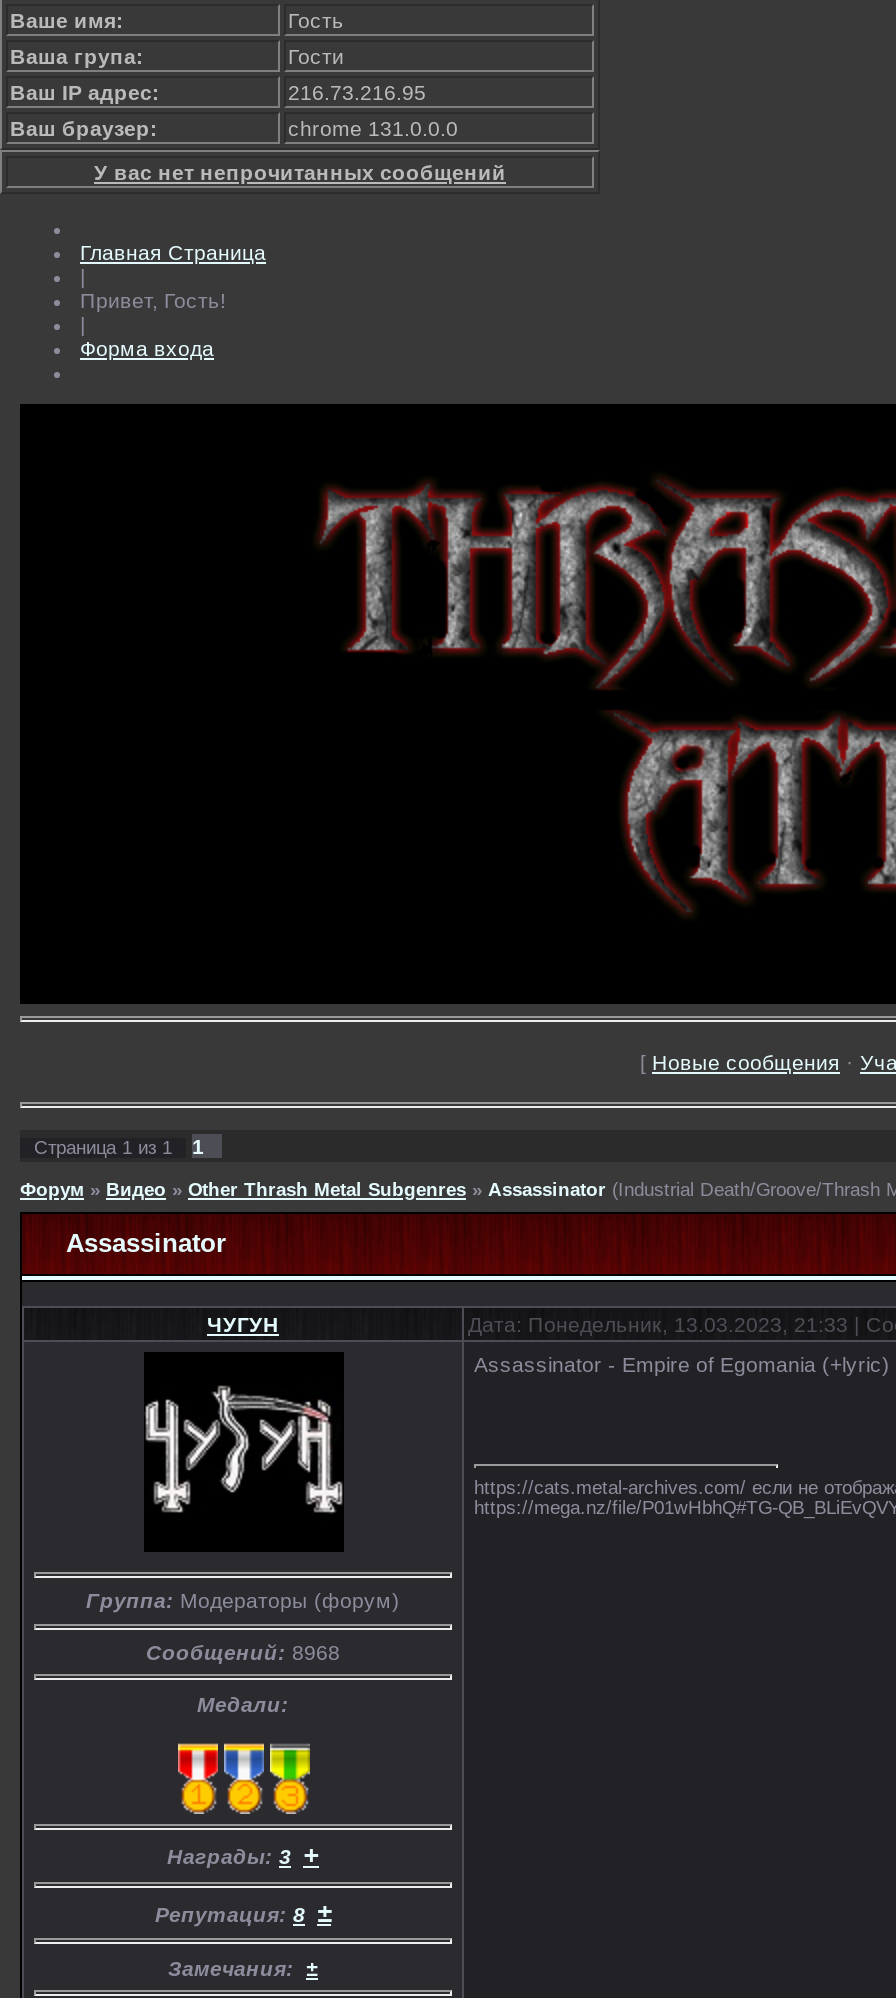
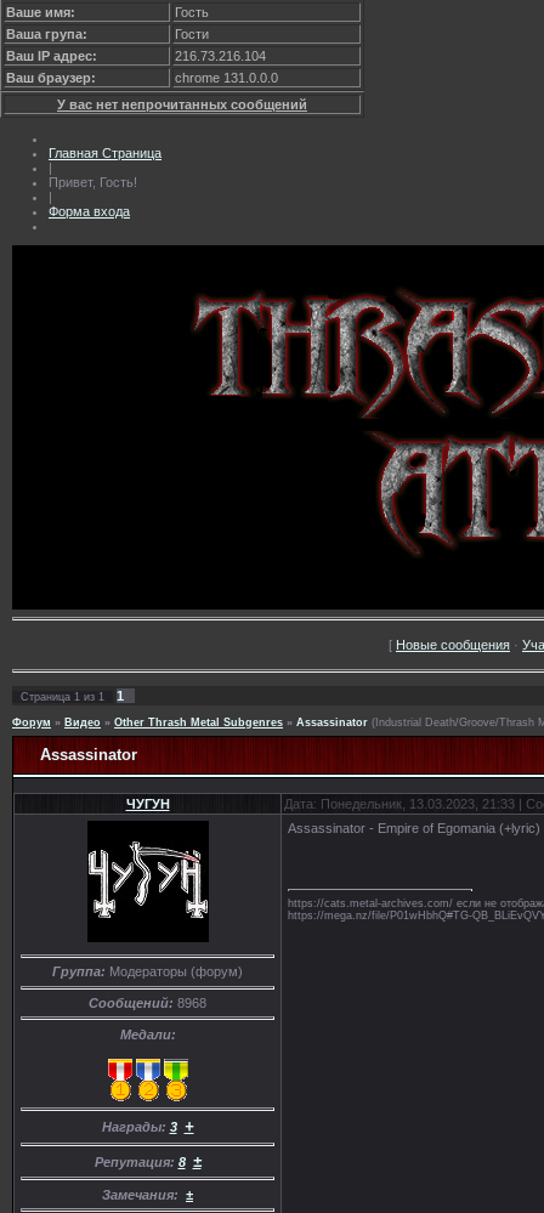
- 216.73.216.95
+ 216.73.216.104
